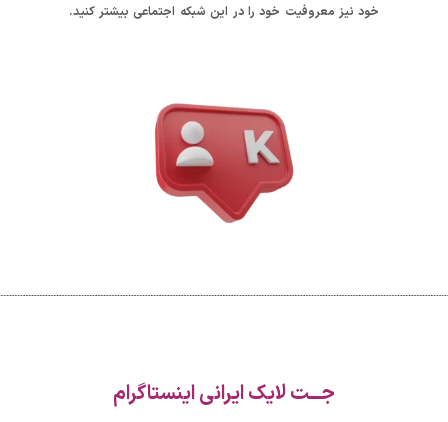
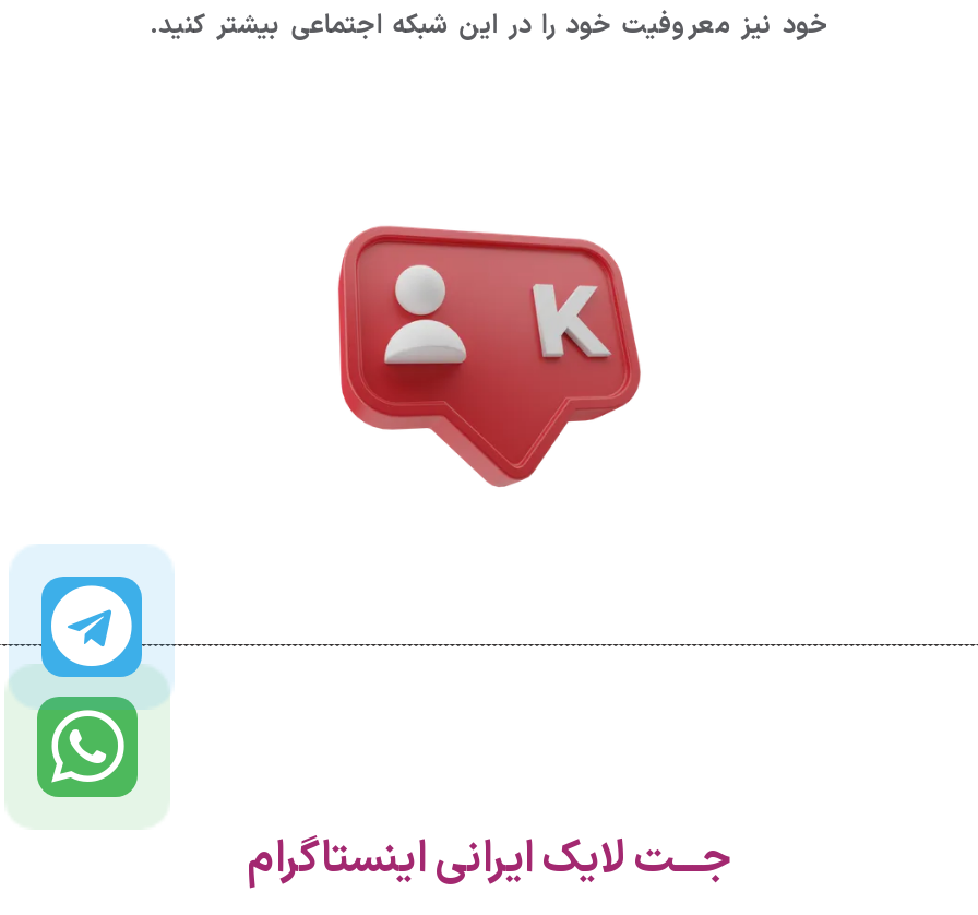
+ [image]
